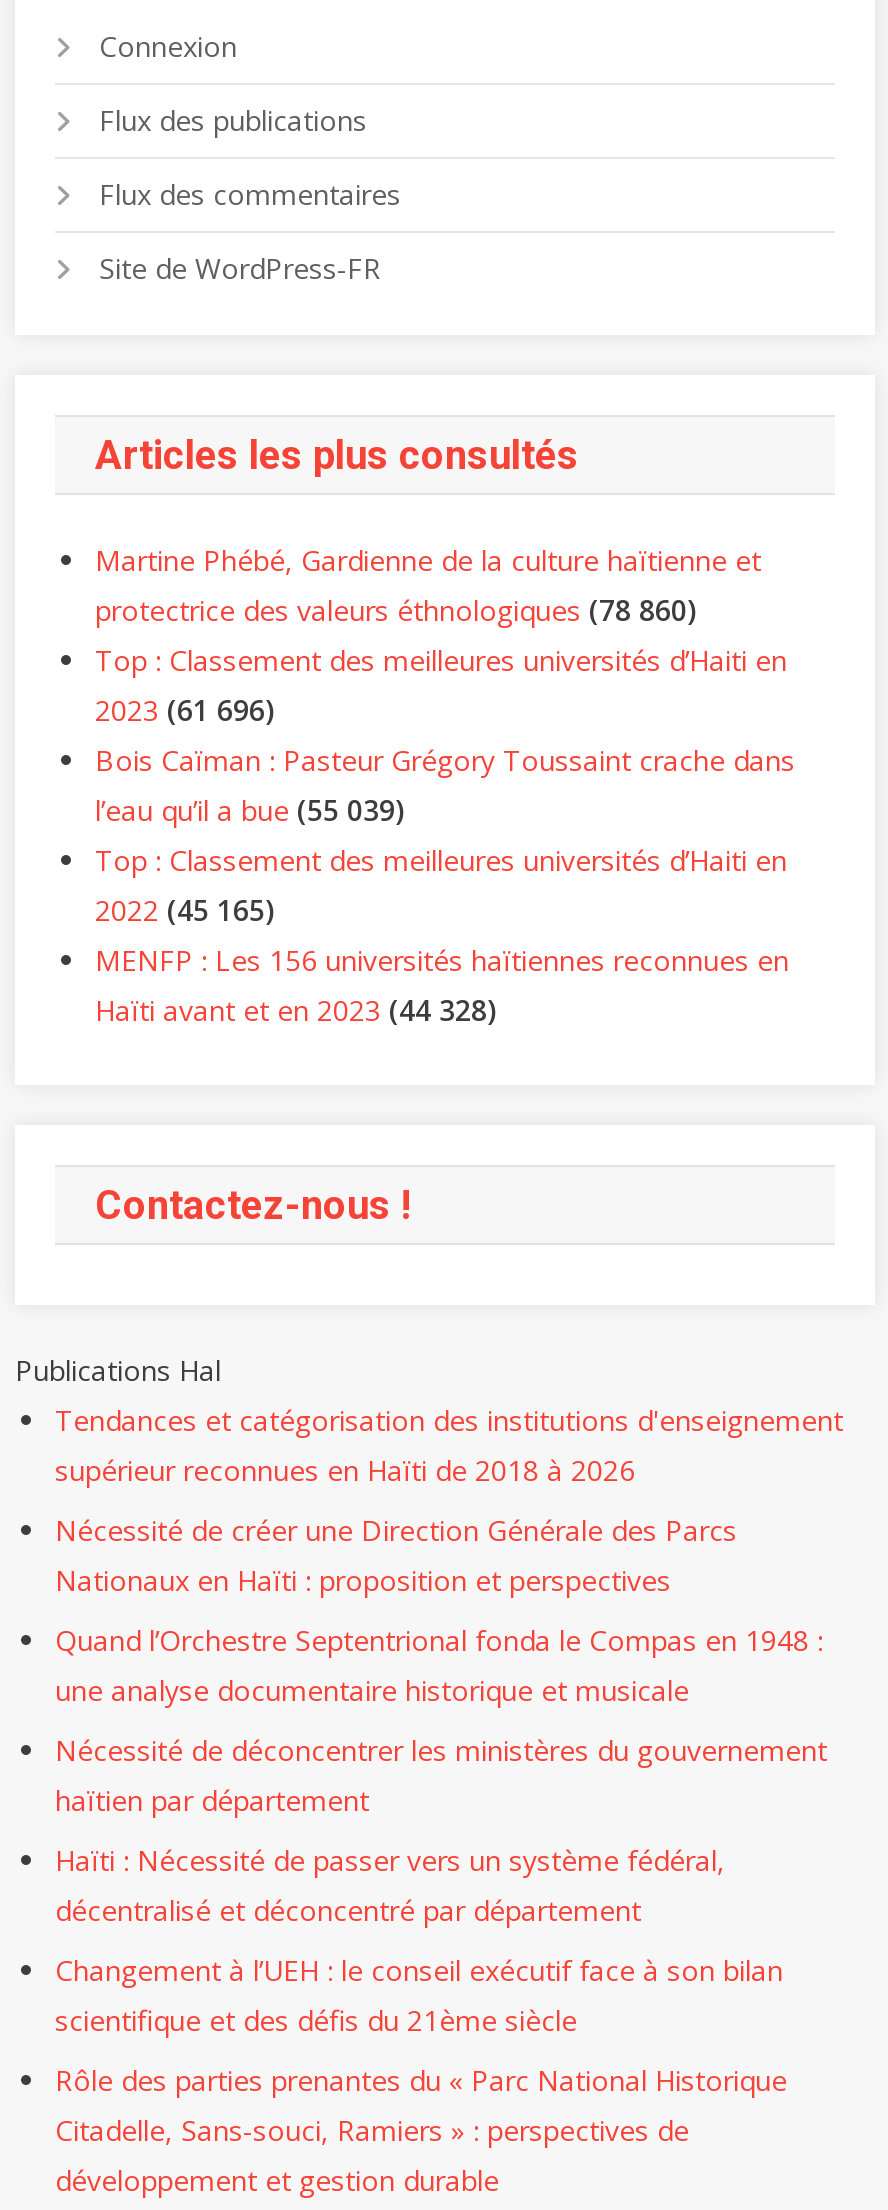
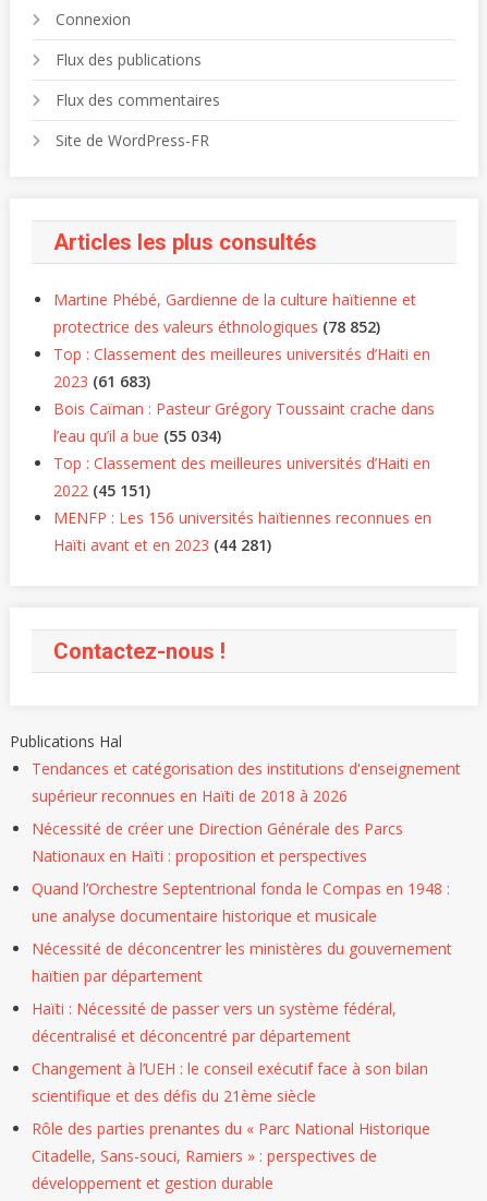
- protectrice des valeurs éthnologiques (78 860)
+ protectrice des valeurs éthnologiques (78 852)

- 2023 (61 696)
+ 2023 (61 683)

- l’eau qu’il a bue (55 039)
+ l’eau qu’il a bue (55 034)

- 2022 (45 165)
+ 2022 (45 151)

- Haïti avant et en 2023 (44 328)
+ Haïti avant et en 2023 (44 281)
